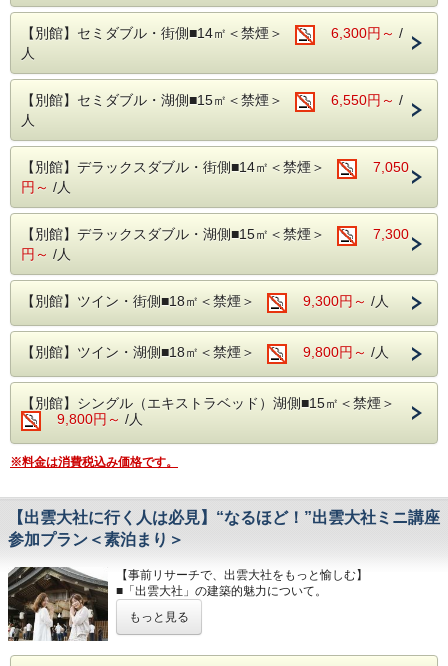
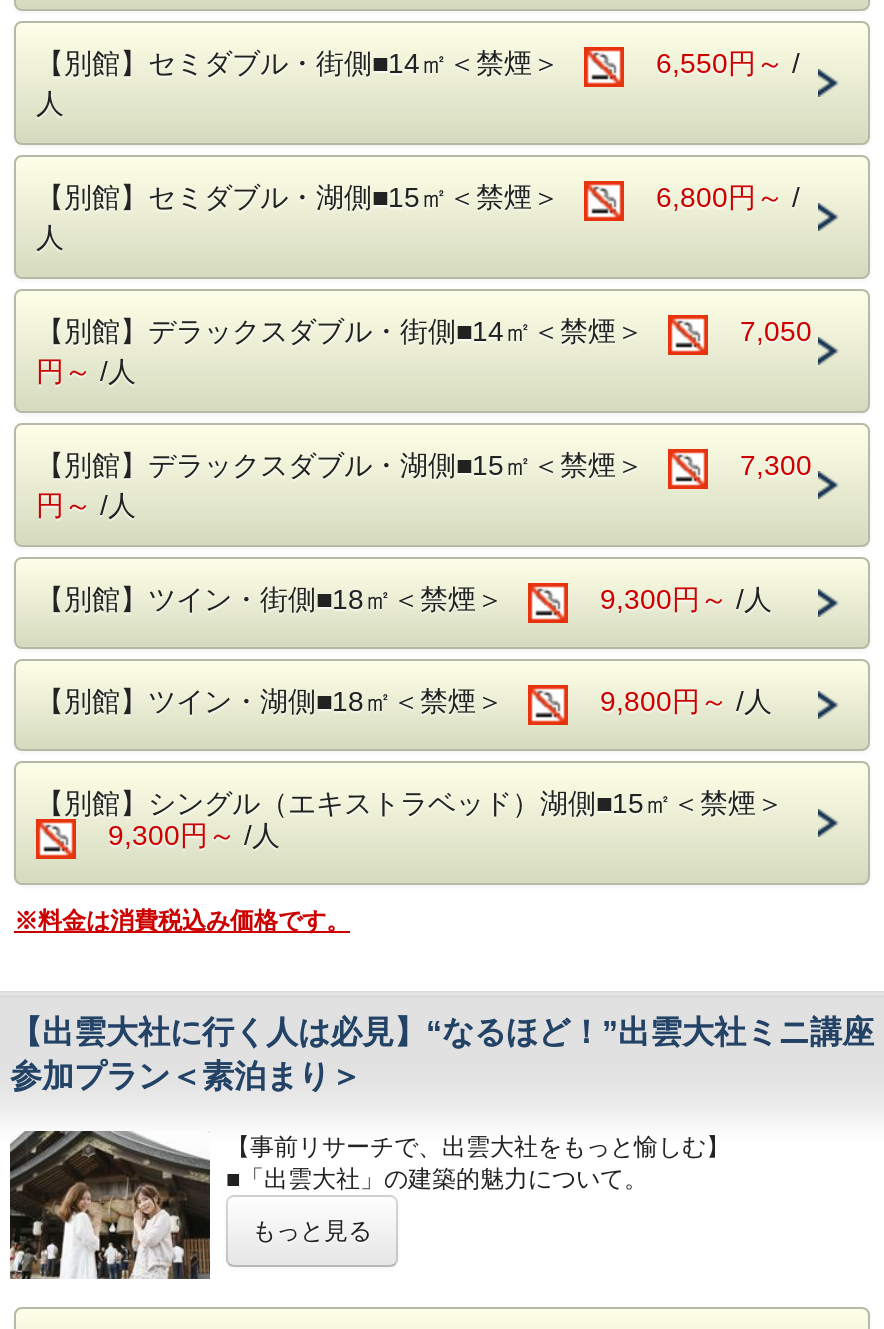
- 6,300円～/
+ 6,550円～/

- 6,550円～/
+ 6,800円～/

- 9,800円～/人
+ 9,300円～/人
